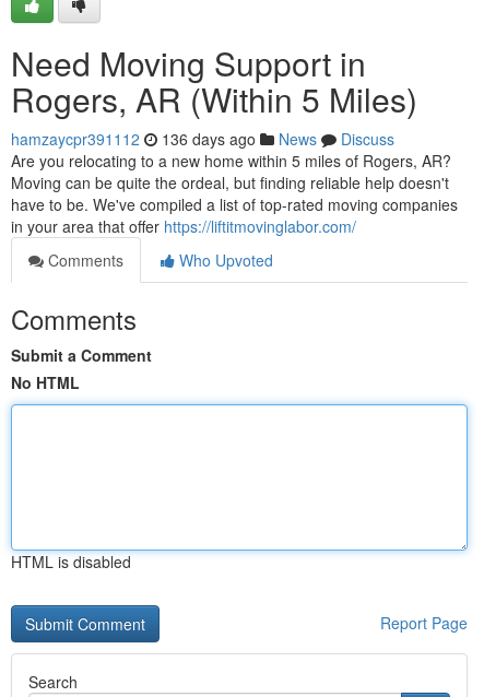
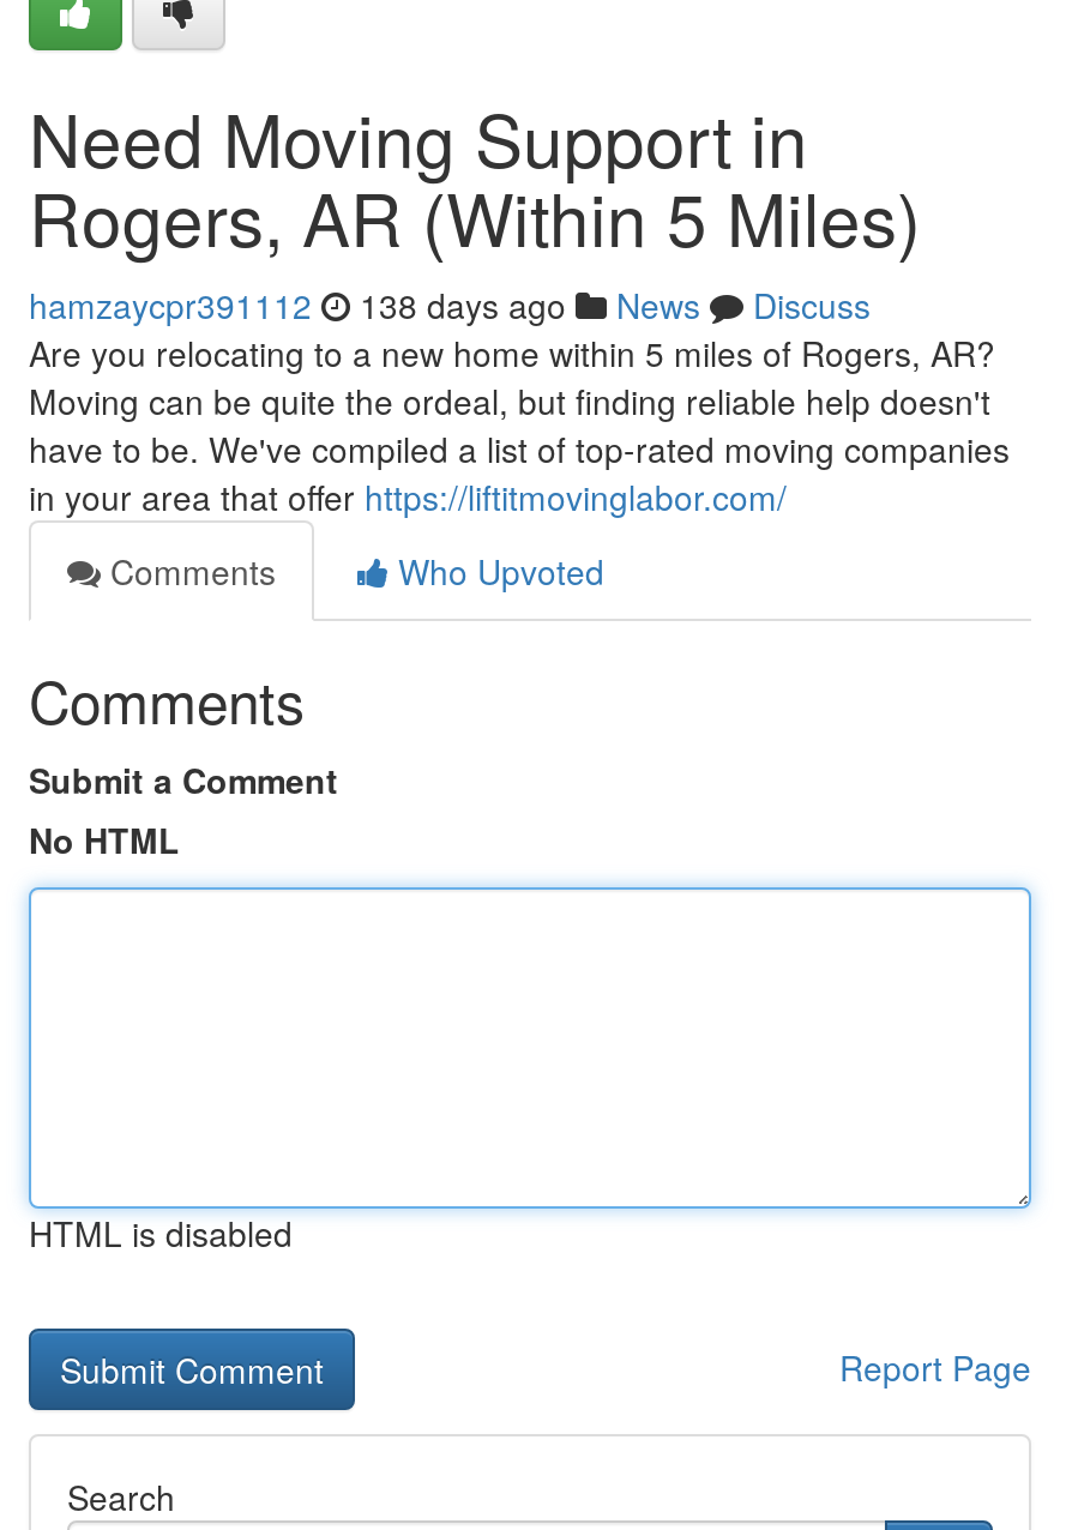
- hamzaycpr391112 136 days ago News Discuss
+ hamzaycpr391112 138 days ago News Discuss
